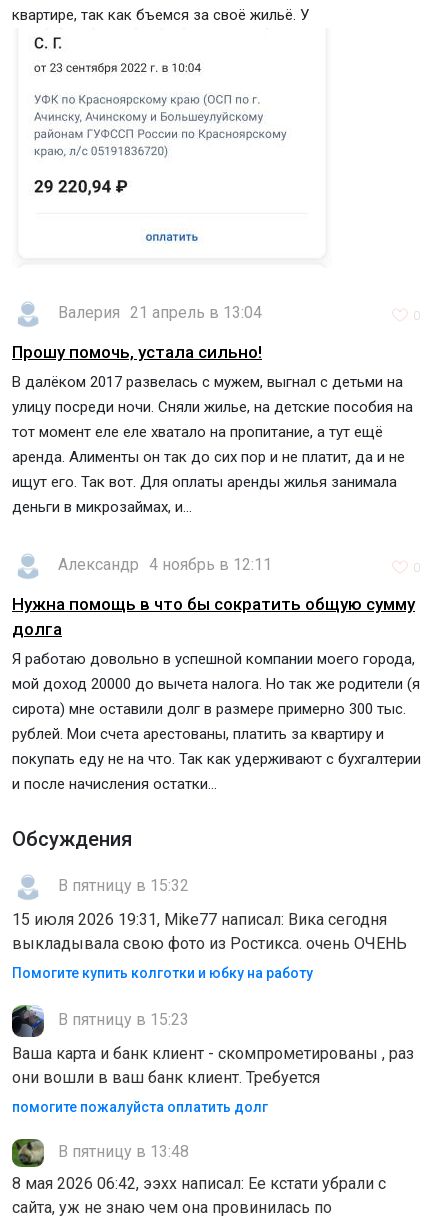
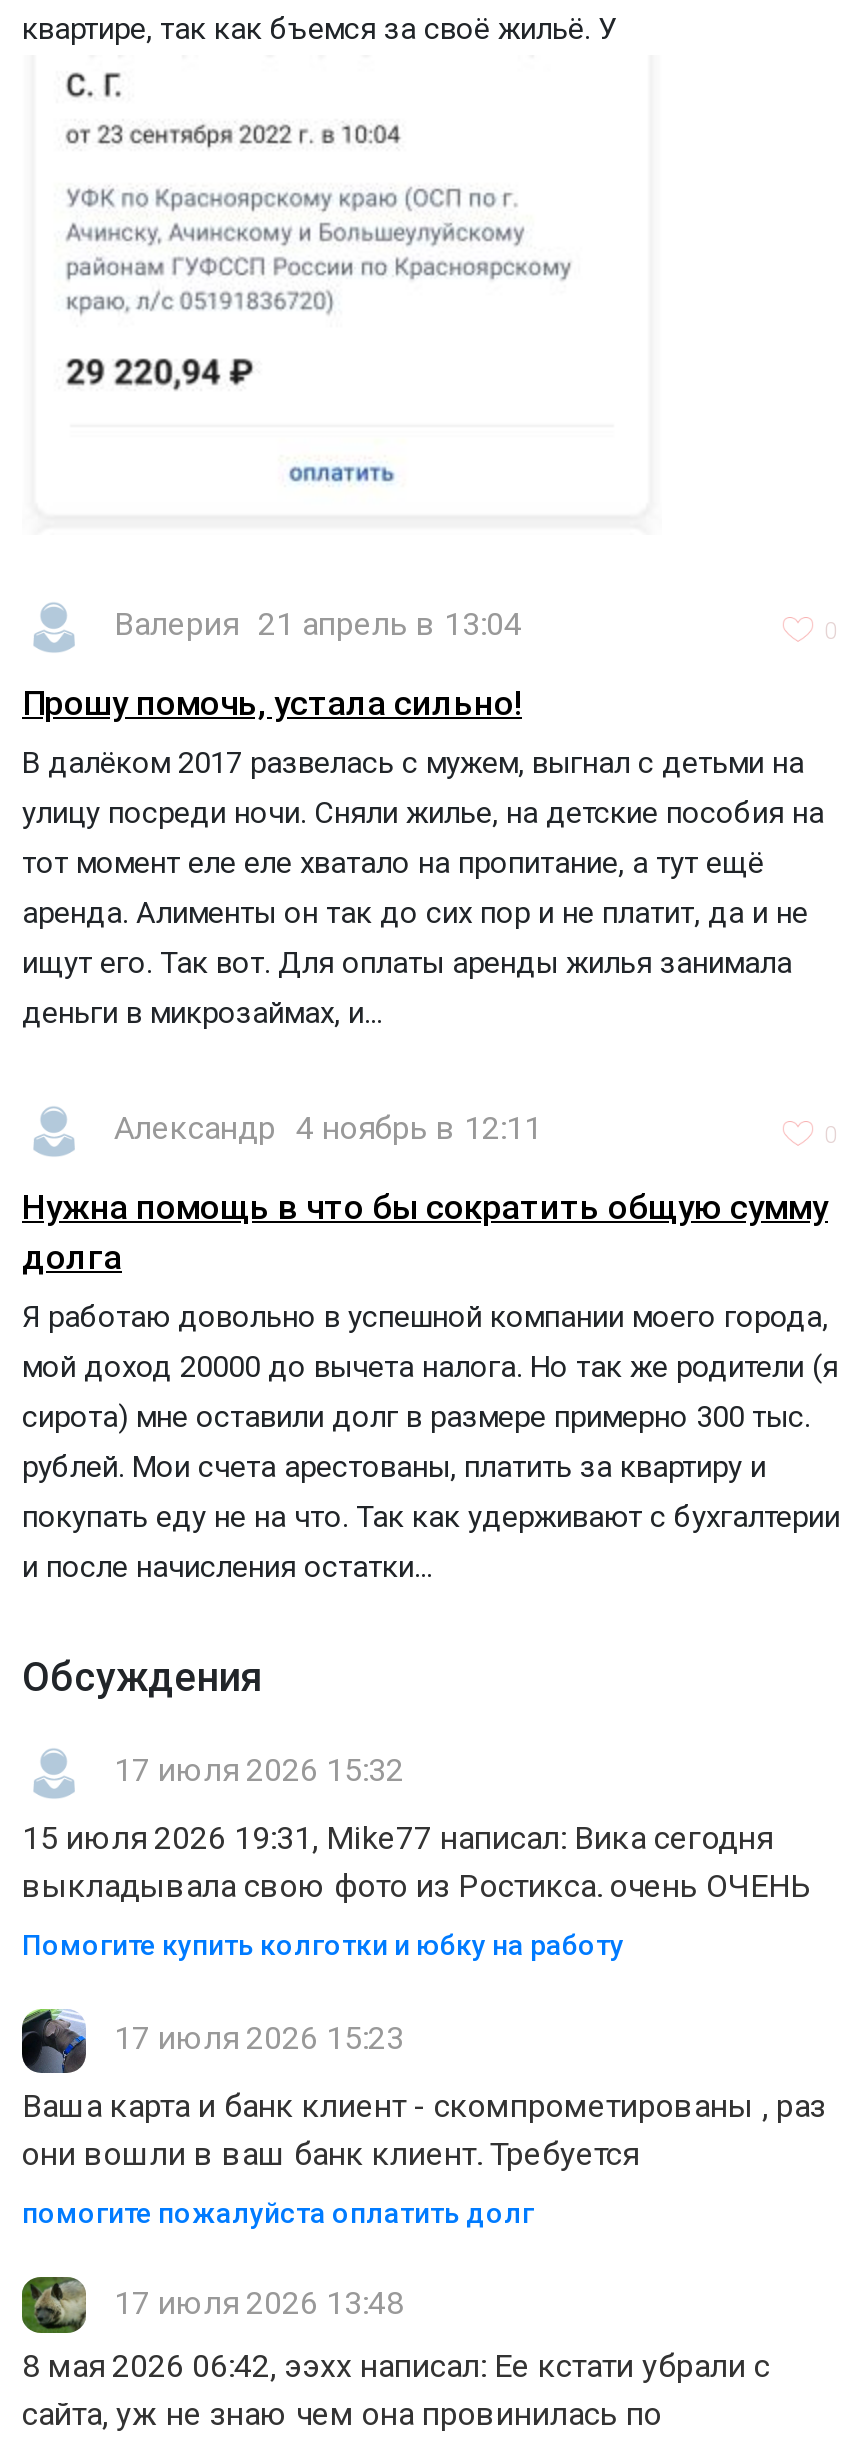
- В пятницу в 15:32
+ 17 июля 2026 15:32

- В пятницу в 15:23
+ 17 июля 2026 15:23

- В пятницу в 13:48
+ 17 июля 2026 13:48
